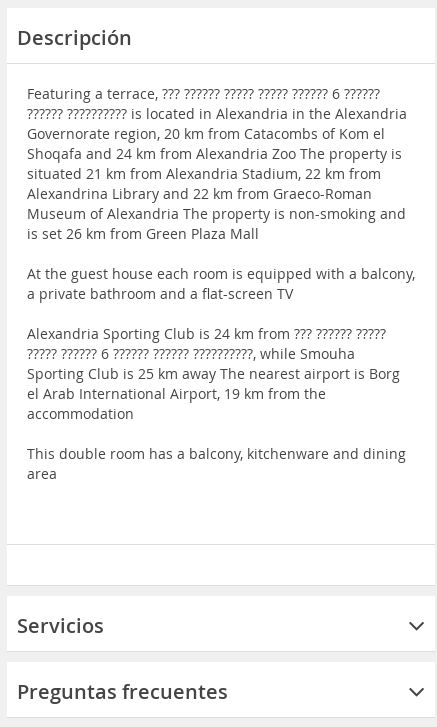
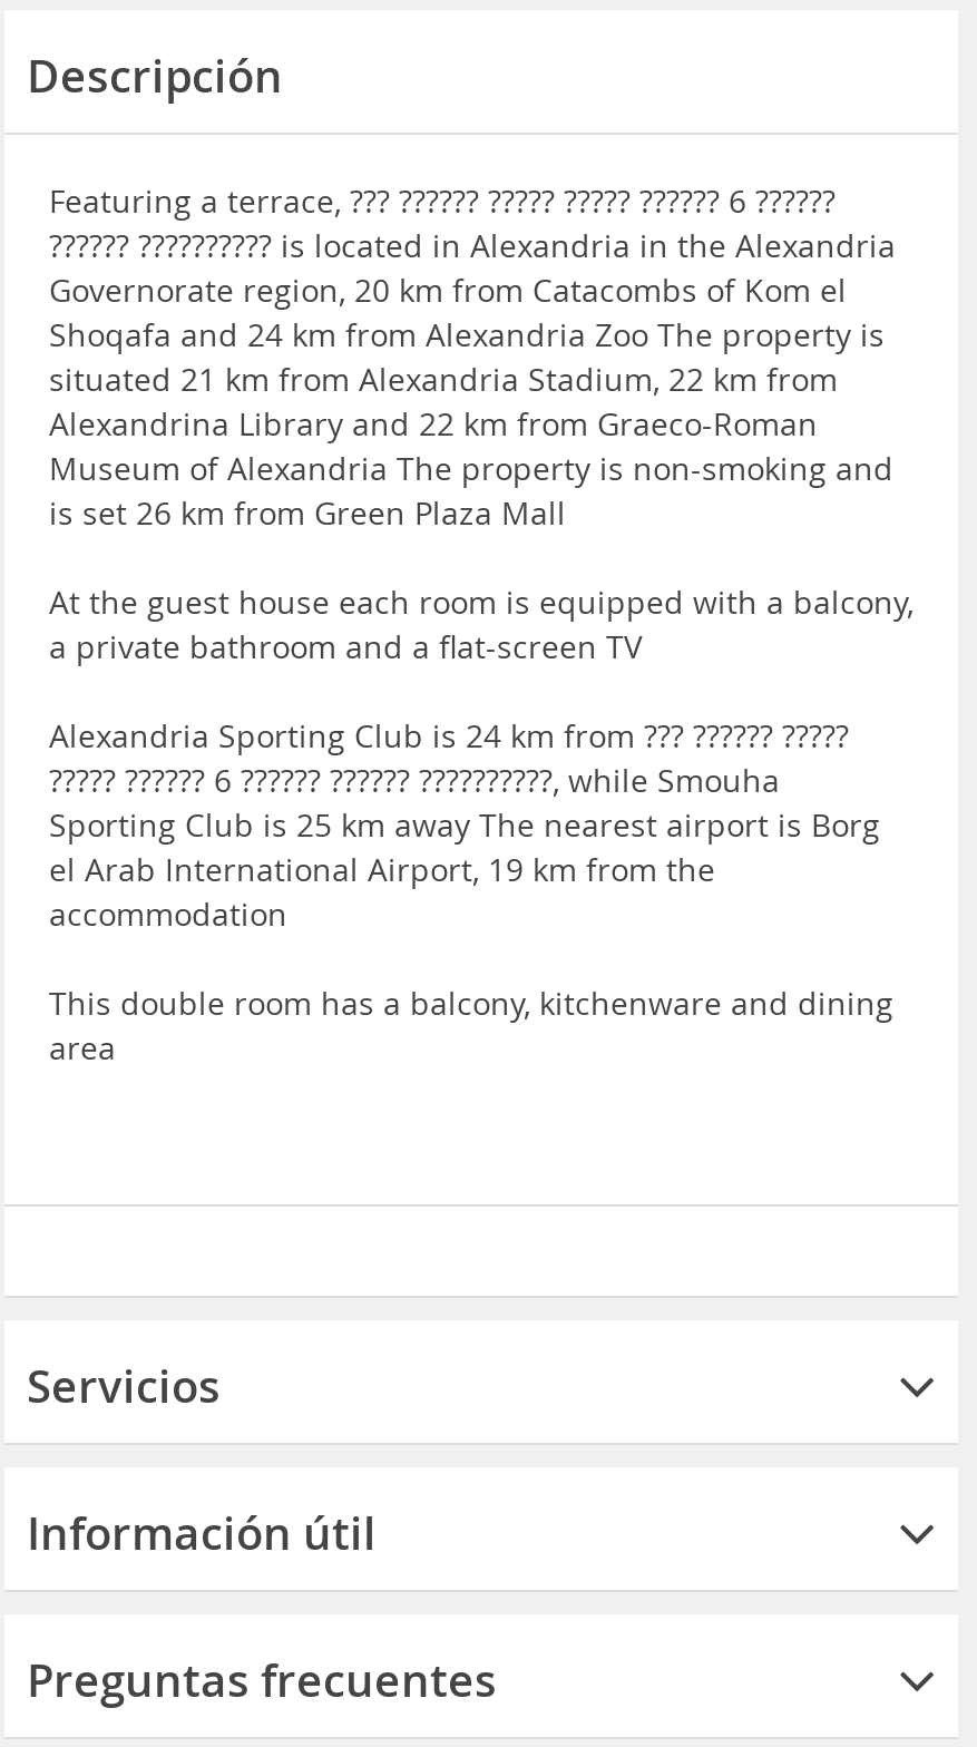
+ Información útil
